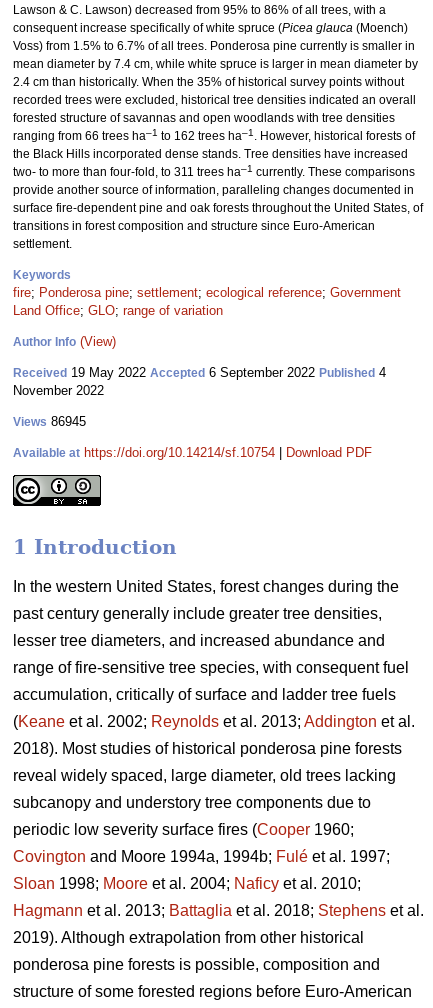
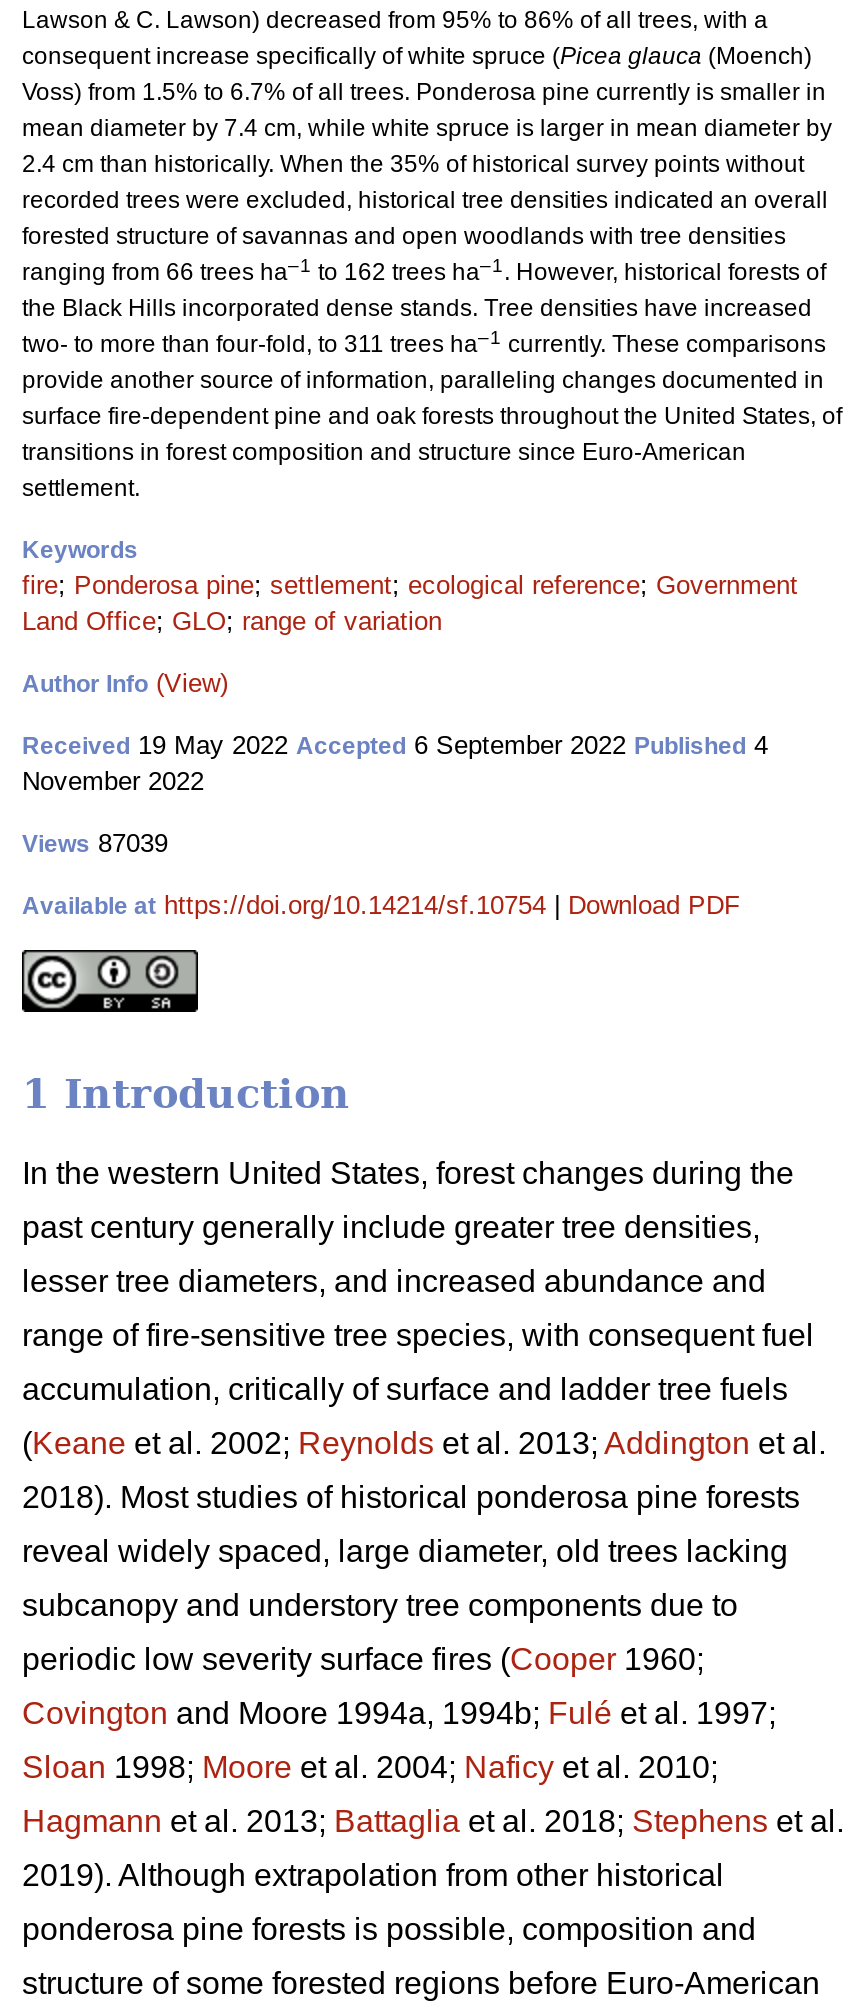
- Views 86945
+ Views 87039
